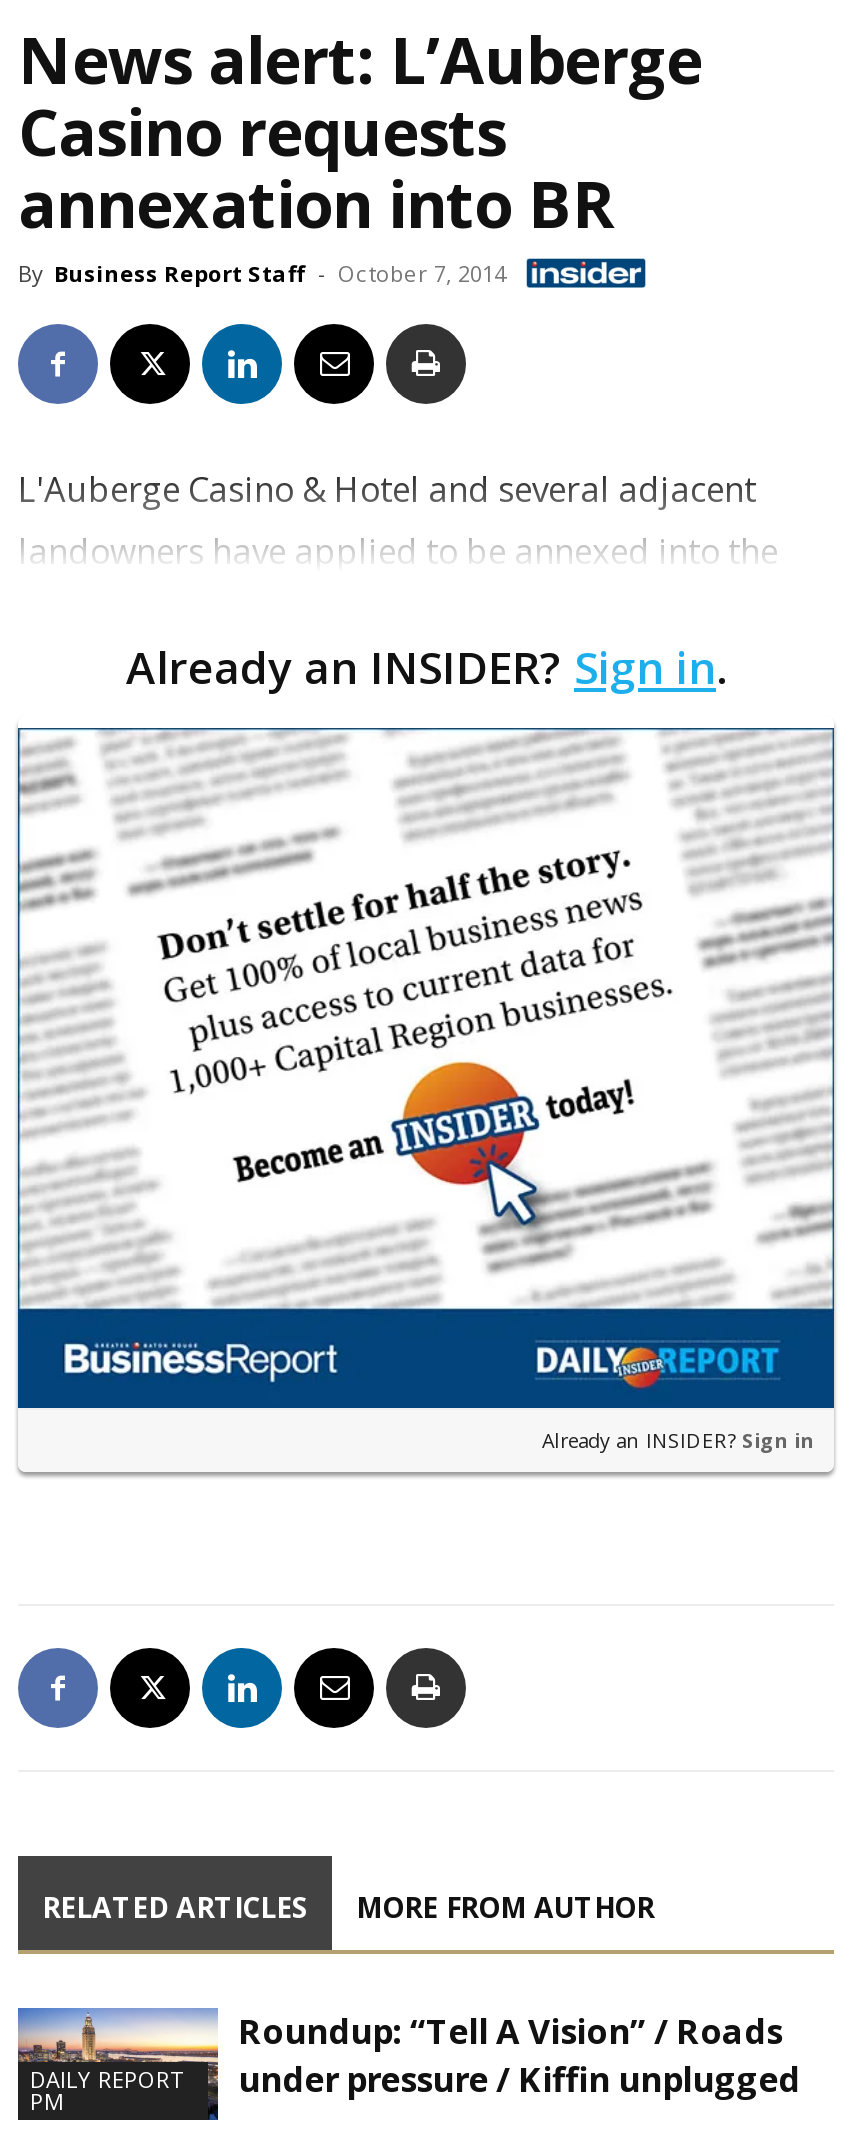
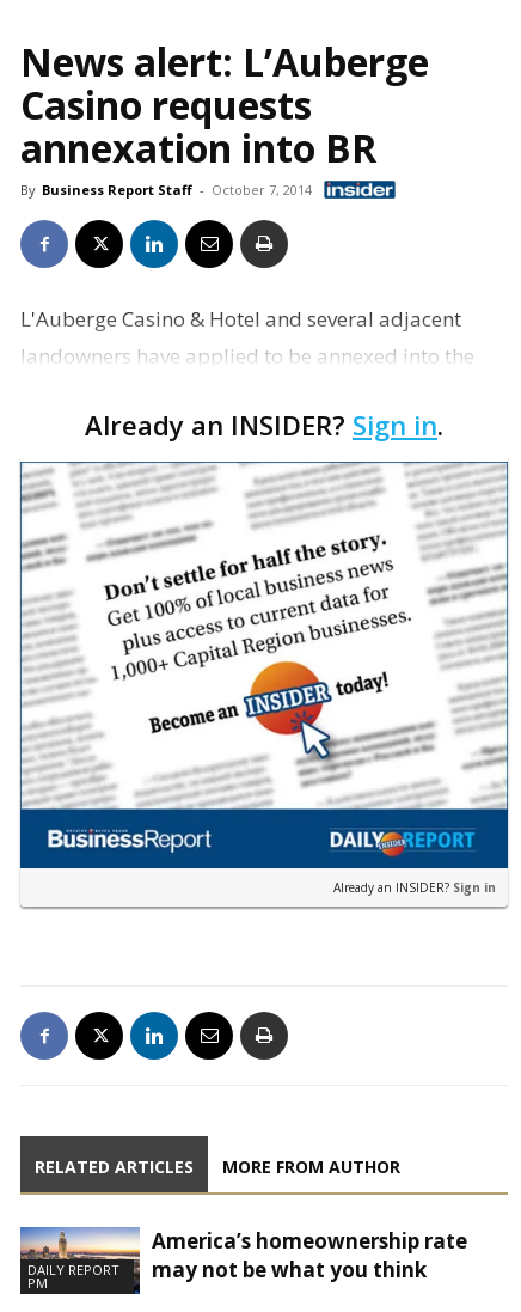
- Roundup: “Tell A Vision” / Roads
- under pressure / Kiffin unplugged
+ America’s homeownership rate
+ may not be what you think
